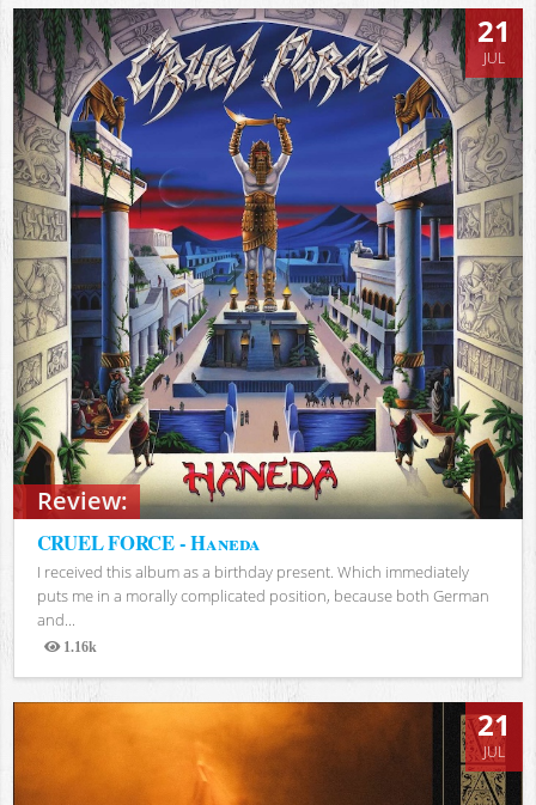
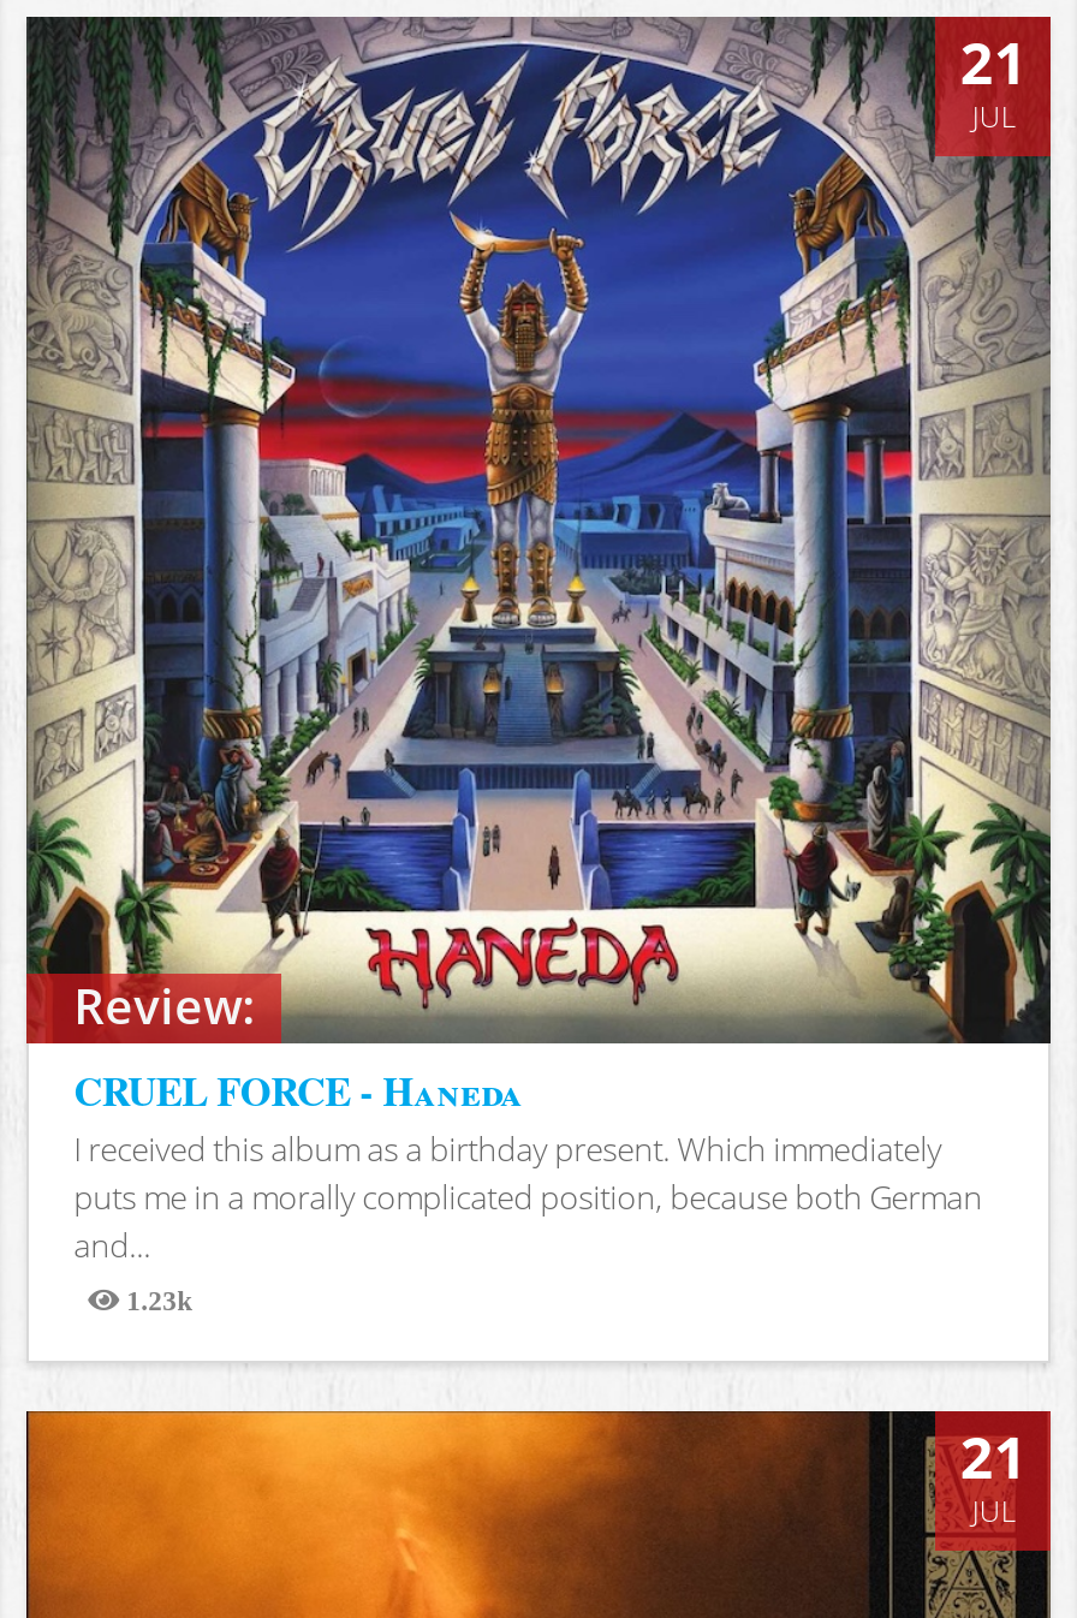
- 1.16k
+ 1.23k
